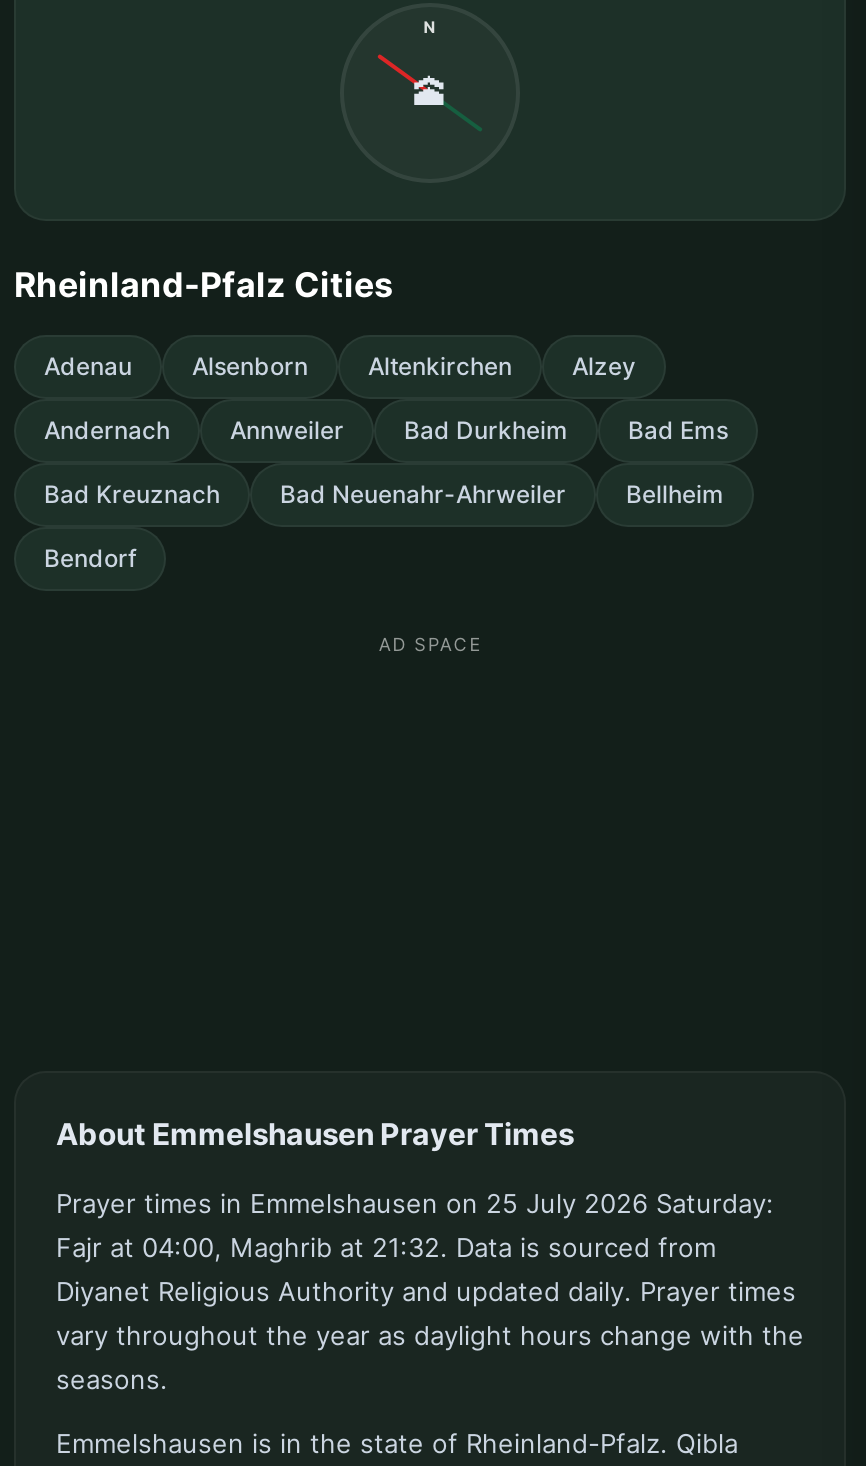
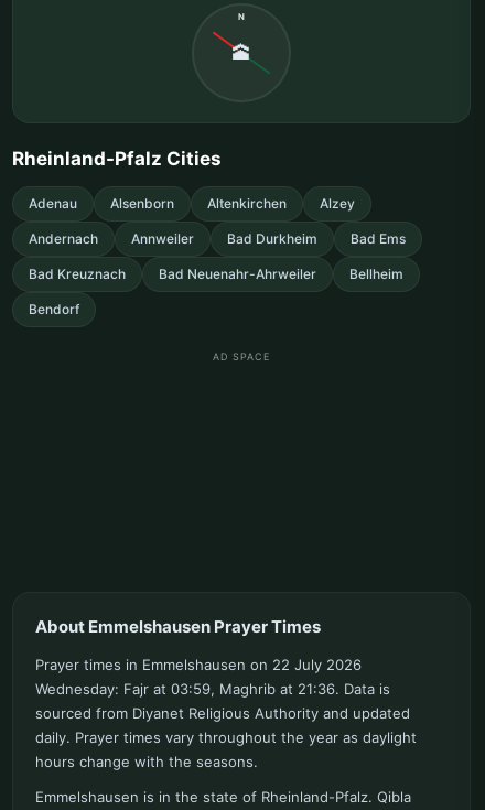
- Prayer times in Emmelshausen on 25 July 2026 Saturday:
- Fajr at 04:00, Maghrib at 21:32. Data is sourced from
- Diyanet Religious Authority and updated daily. Prayer times
- vary throughout the year as daylight hours change with the
- seasons.
+ Prayer times in Emmelshausen on 22 July 2026
+ Wednesday: Fajr at 03:59, Maghrib at 21:36. Data is
+ sourced from Diyanet Religious Authority and updated
+ daily. Prayer times vary throughout the year as daylight
+ hours change with the seasons.
